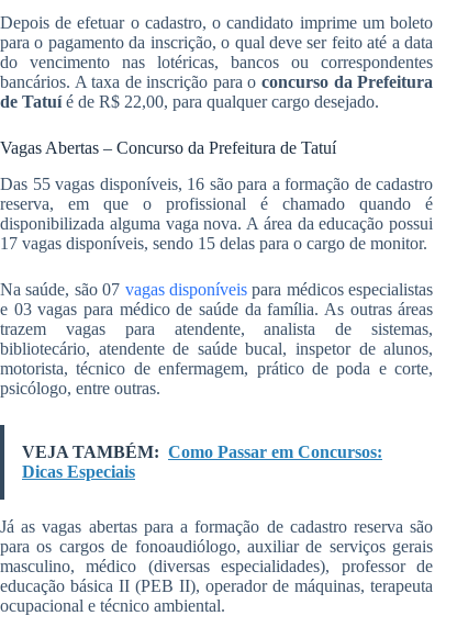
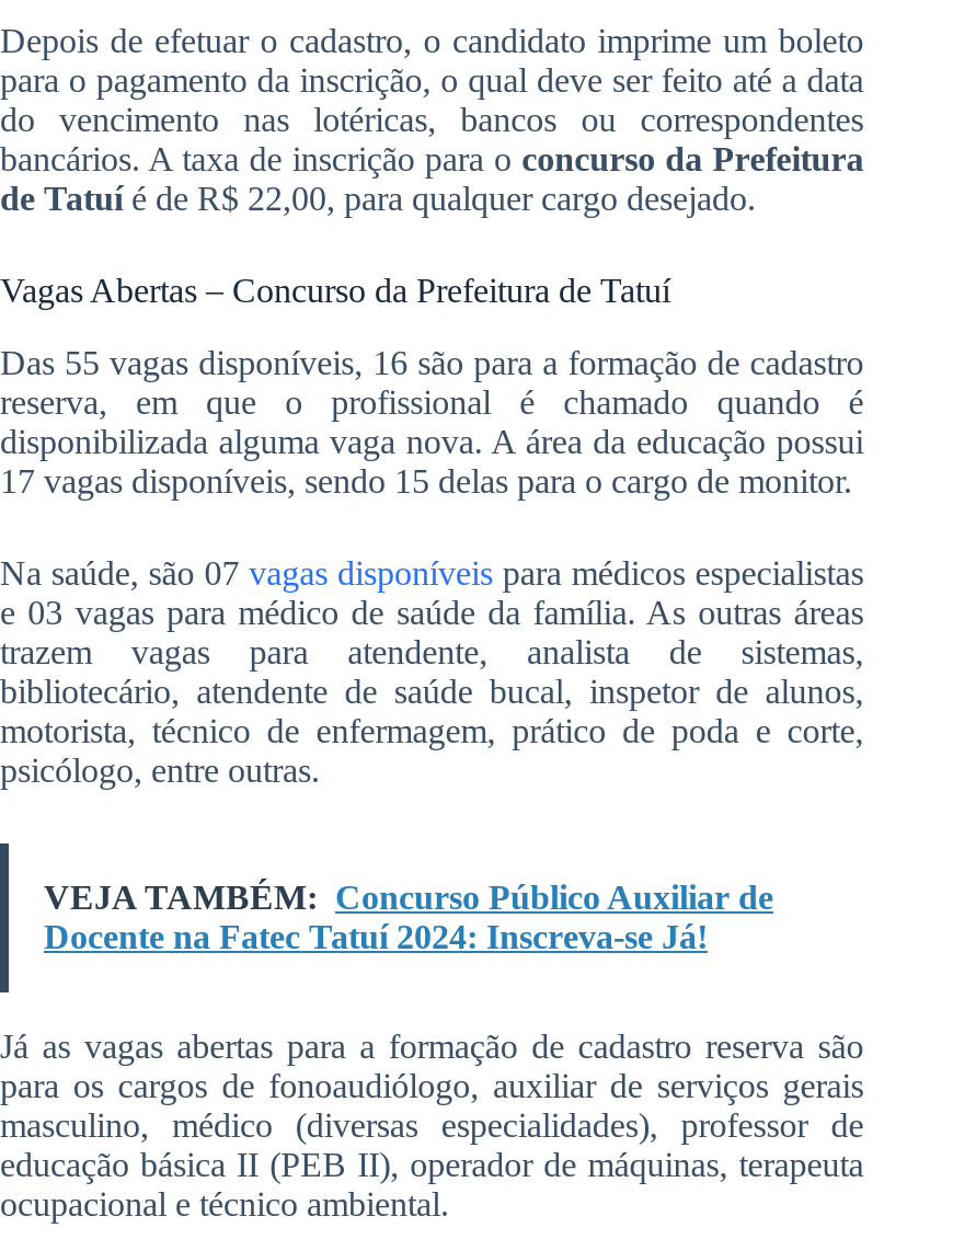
- VEJA TAMBÉM: Como Passar em Concursos:
- Dicas Especiais
+ VEJA TAMBÉM: Concurso Público Auxiliar de
+ Docente na Fatec Tatuí 2024: Inscreva-se Já!
